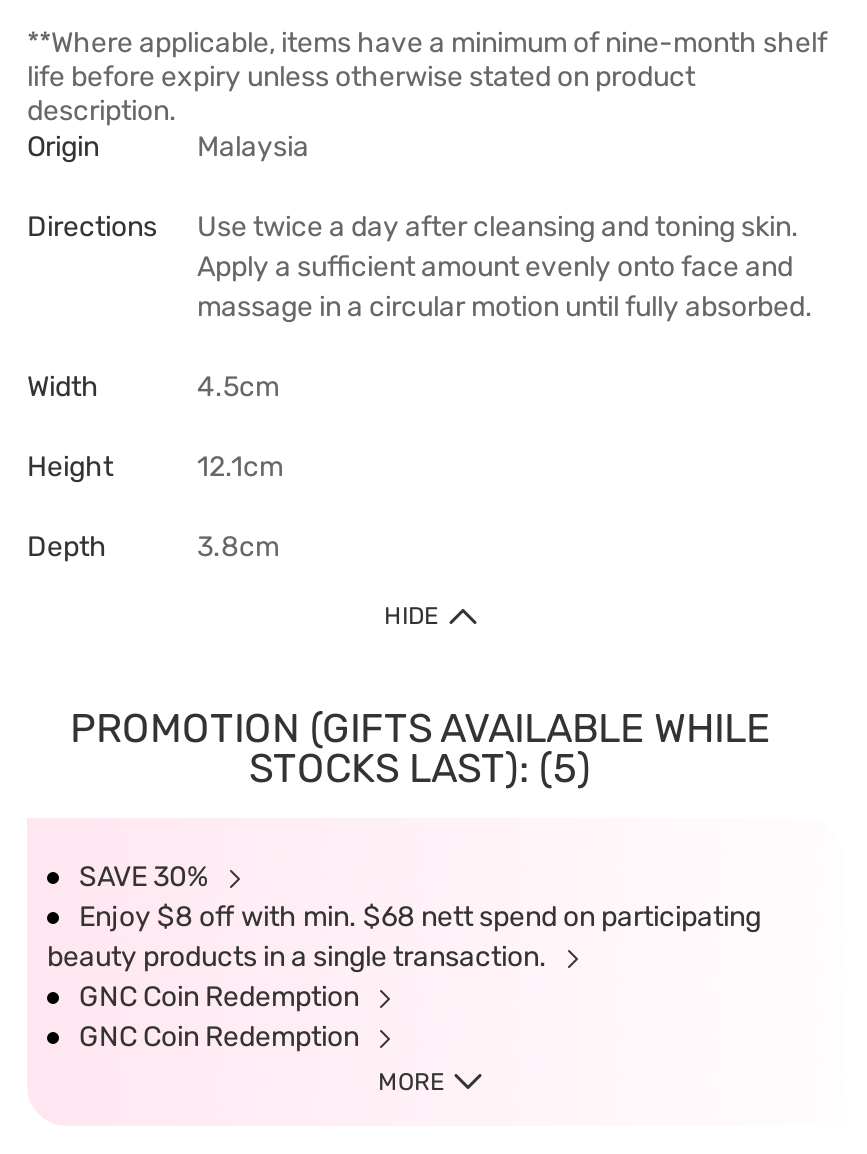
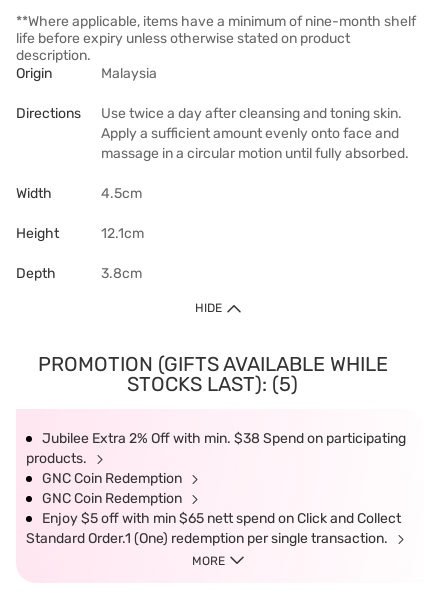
- SAVE 30%
- Enjoy $8 off with min. $68 nett spend on participating
- beauty products in a single transaction.
+ Jubilee Extra 2% Off with min. $38 Spend on participating
+ products.

moved up: GNC Coin Redemption | GNC Coin Redemption

+ Enjoy $5 off with min $65 nett spend on Click and Collect
+ Standard Order.1 (One) redemption per single transaction.
